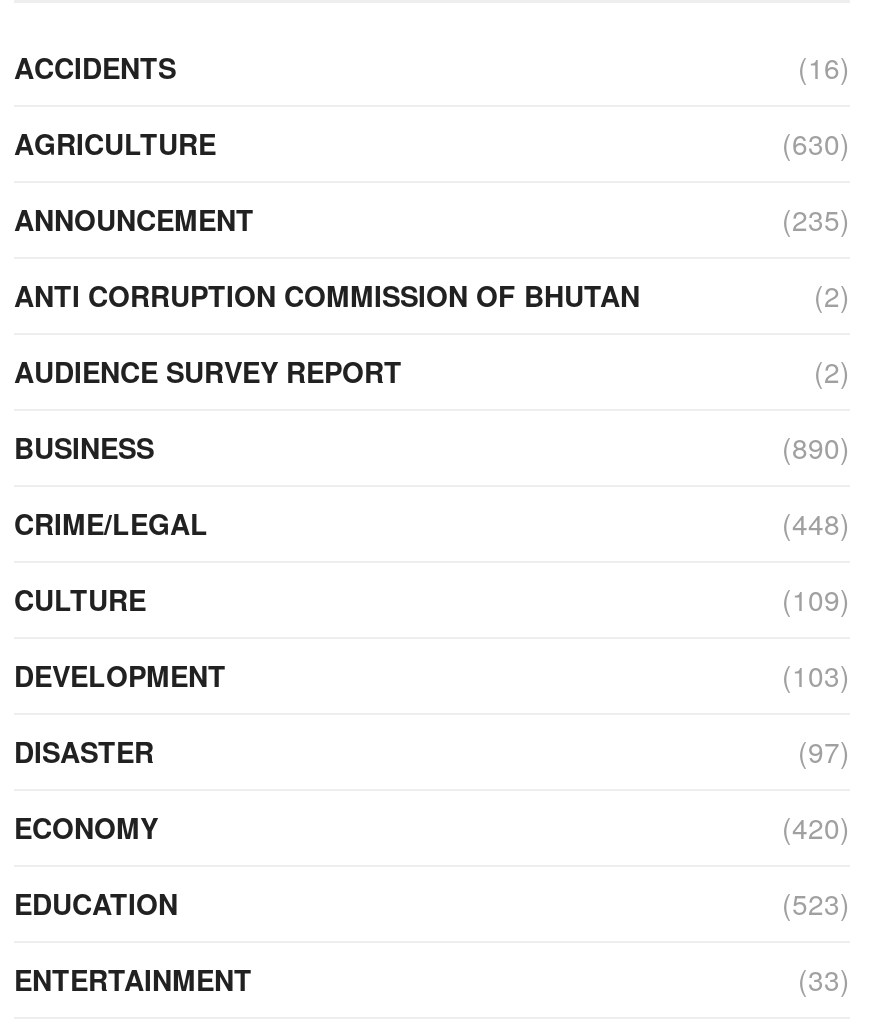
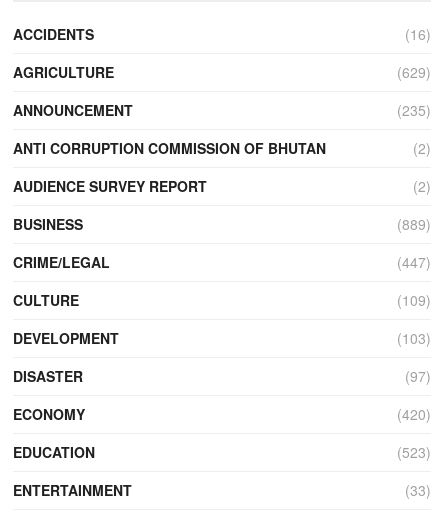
- (630)
+ (629)

- (890)
+ (889)

- (448)
+ (447)
